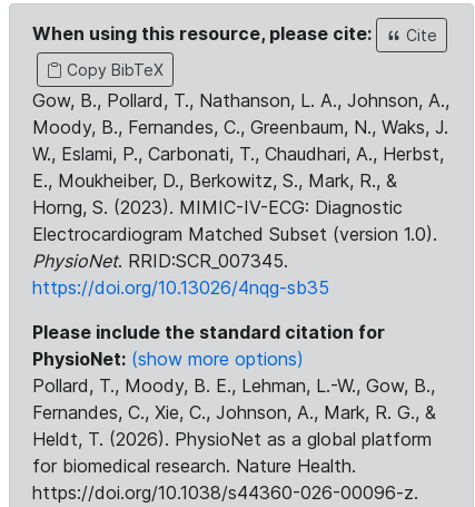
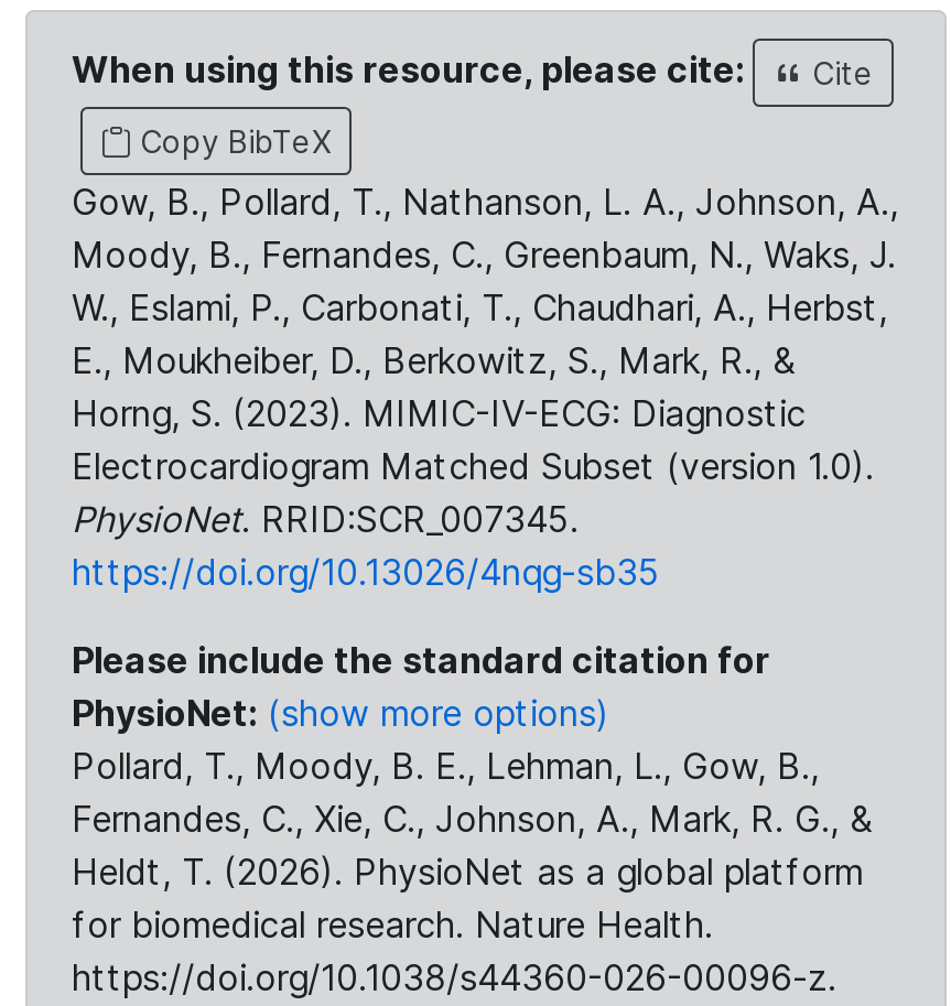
- Pollard, T., Moody, B. E., Lehman, L.-W., Gow, B.,
+ Pollard, T., Moody, B. E., Lehman, L., Gow, B.,
